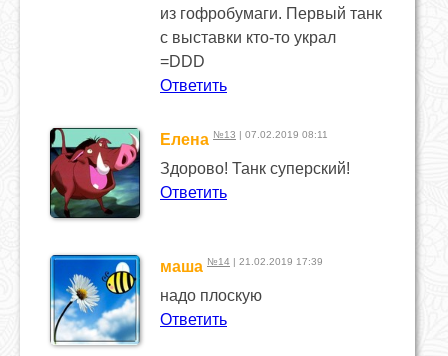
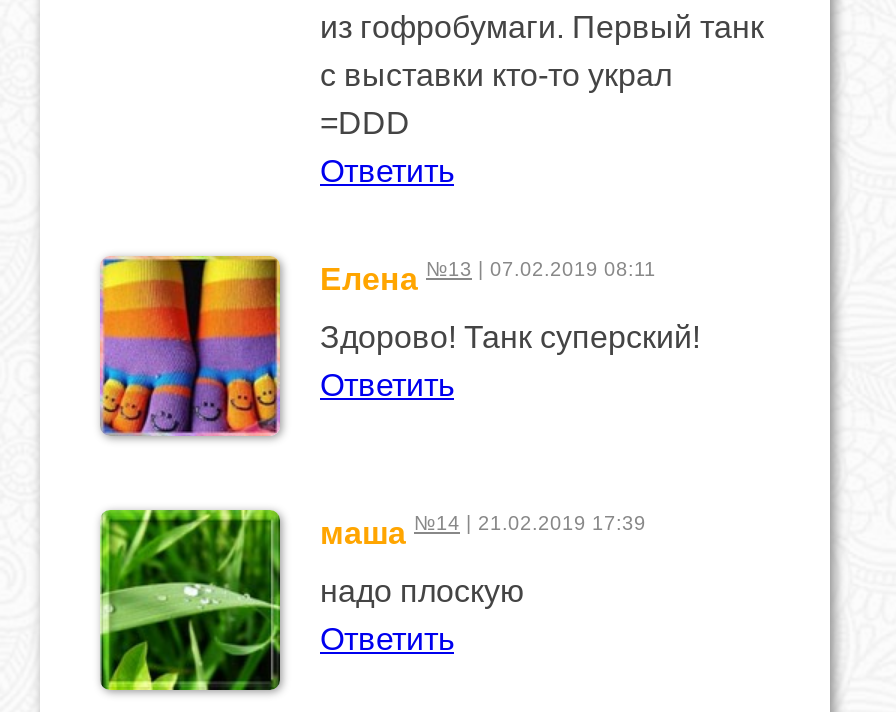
- [image]
+ [image]

- [image]
+ [image]
